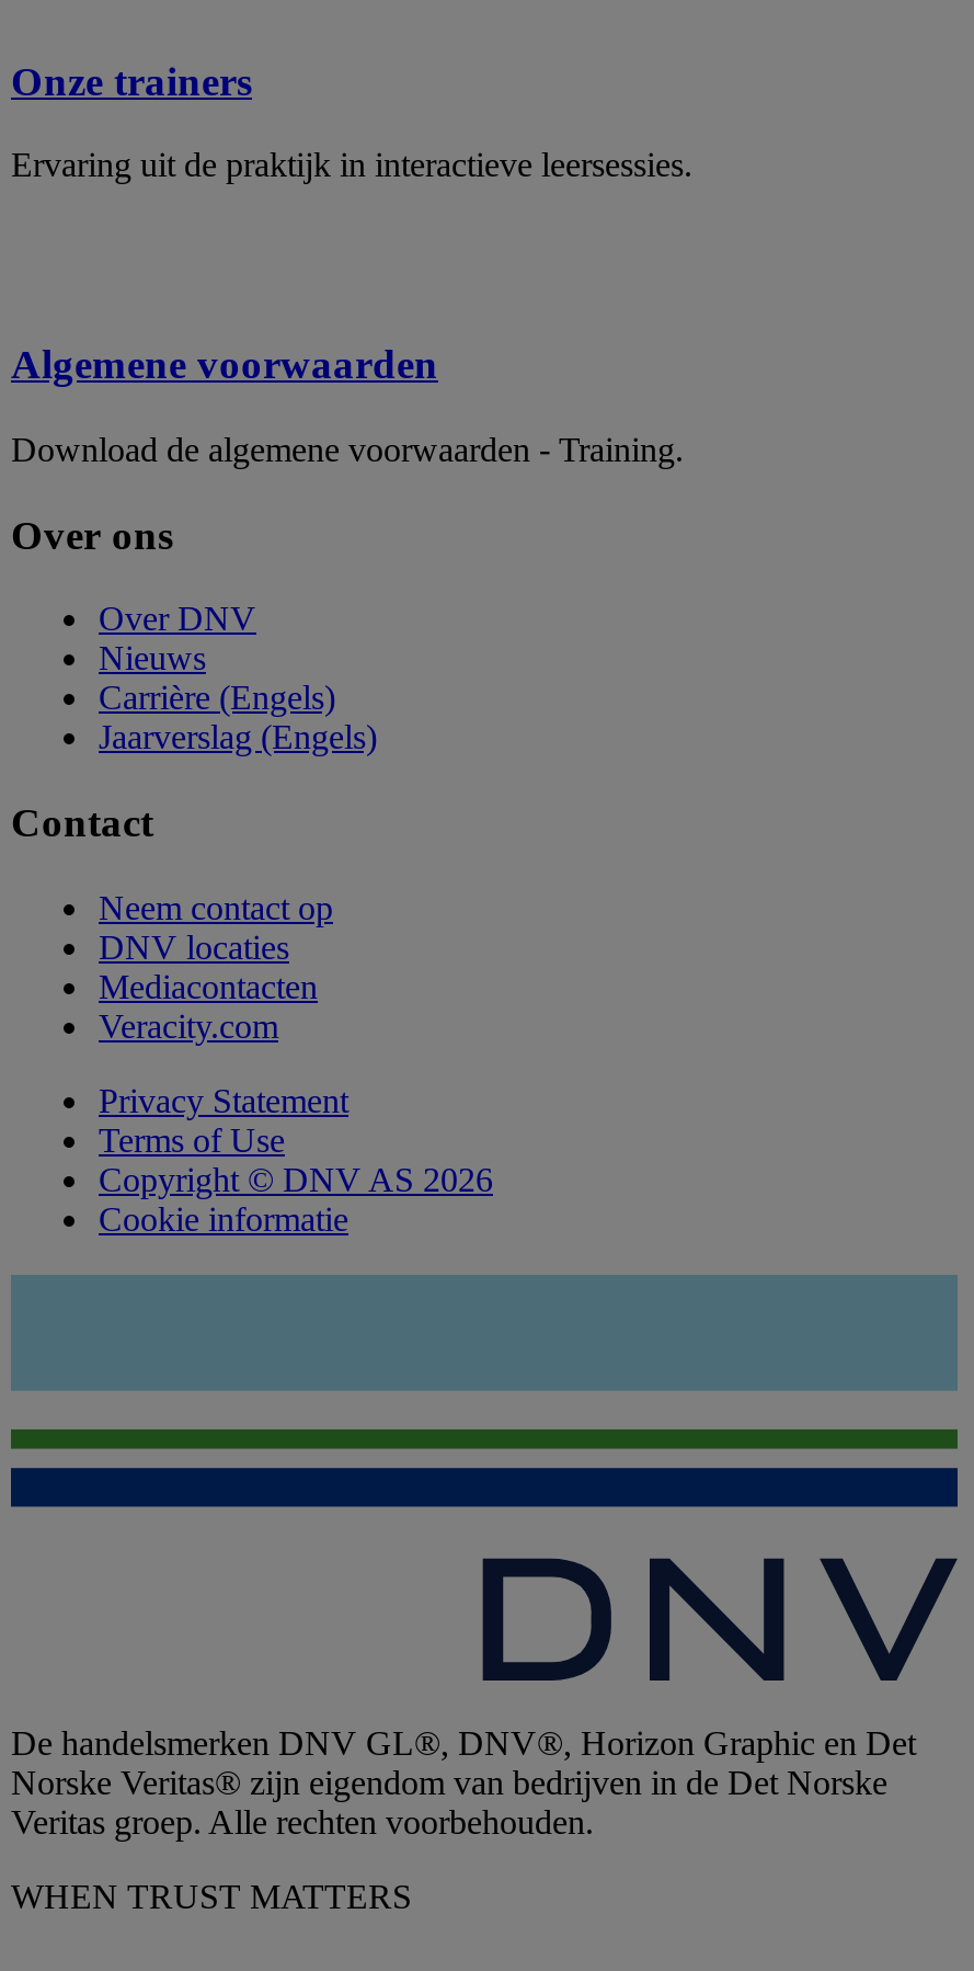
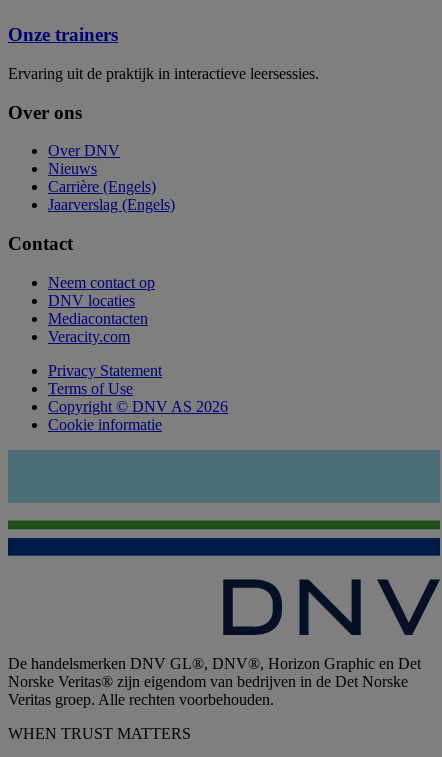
- Algemene voorwaarden
- Download de algemene voorwaarden - Training.
